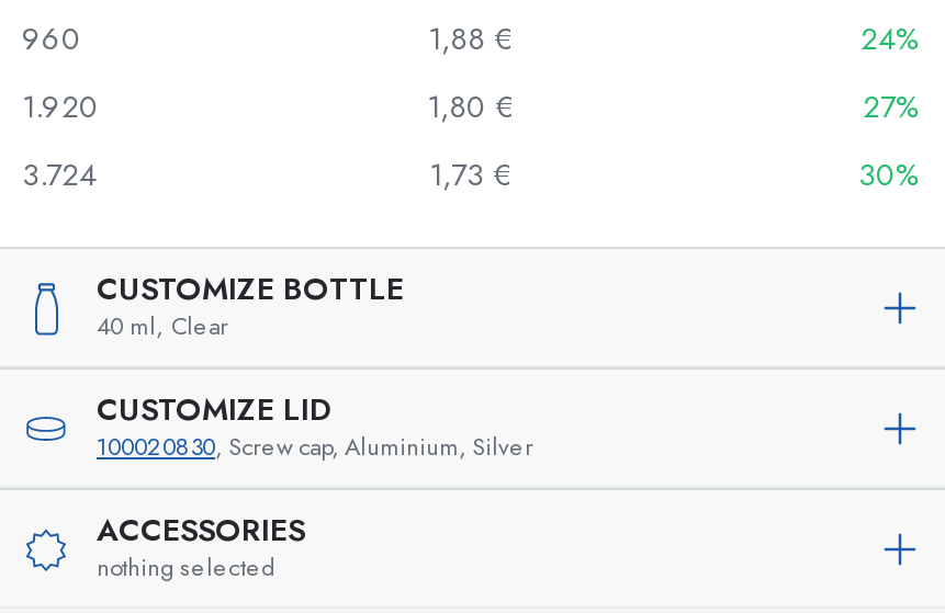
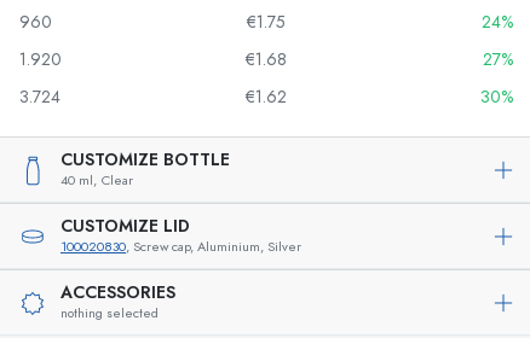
- 1,88 €
+ €1.75

- 1,80 €
+ €1.68

- 1,73 €
+ €1.62
